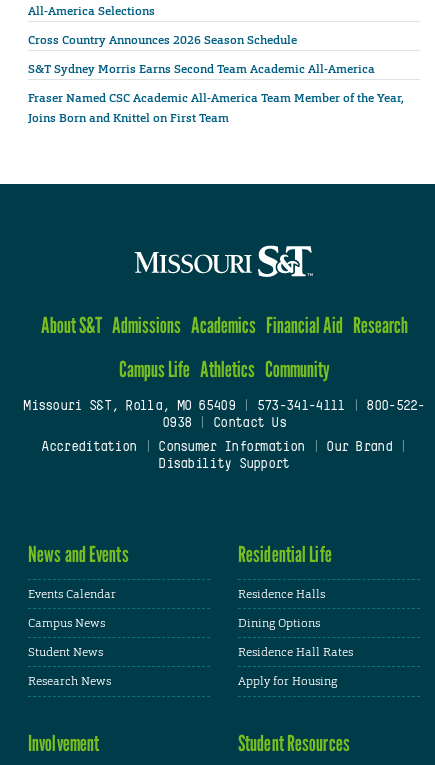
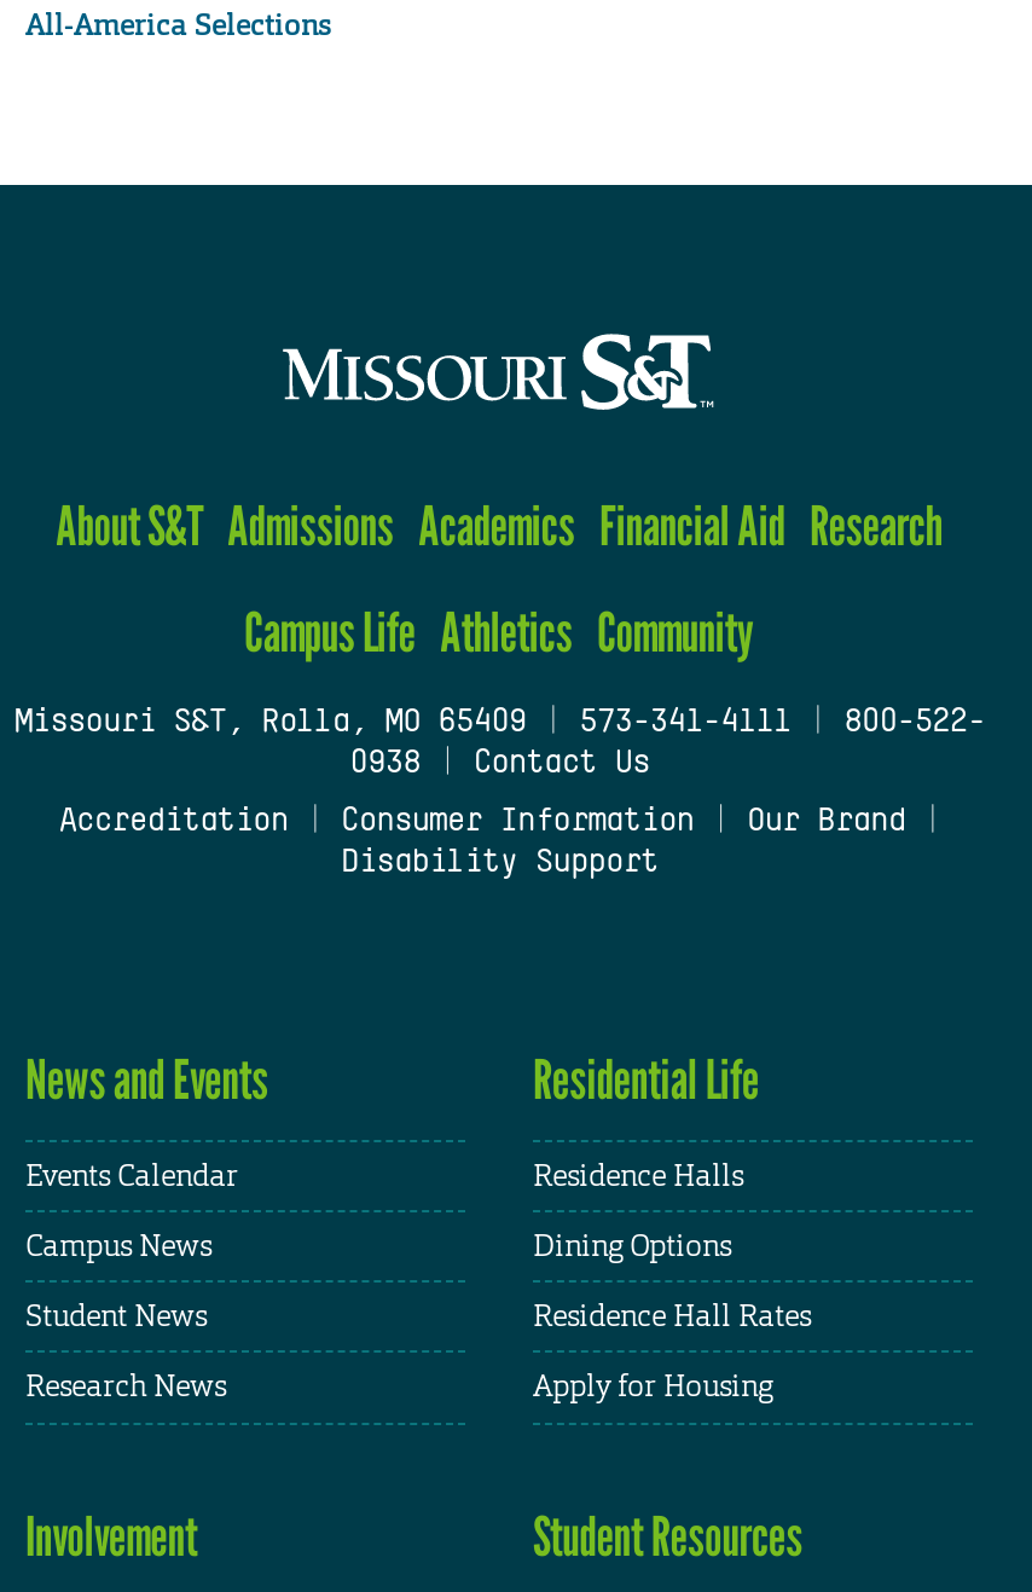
- Cross Country Announces 2026 Season Schedule
- S&T Sydney Morris Earns Second Team Academic All-America
- Fraser Named CSC Academic All-America Team Member of the Year,
- Joins Born and Knittel on First Team
